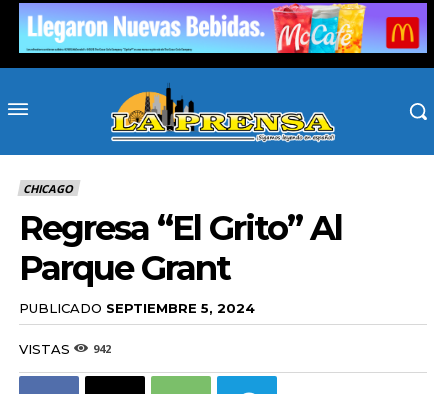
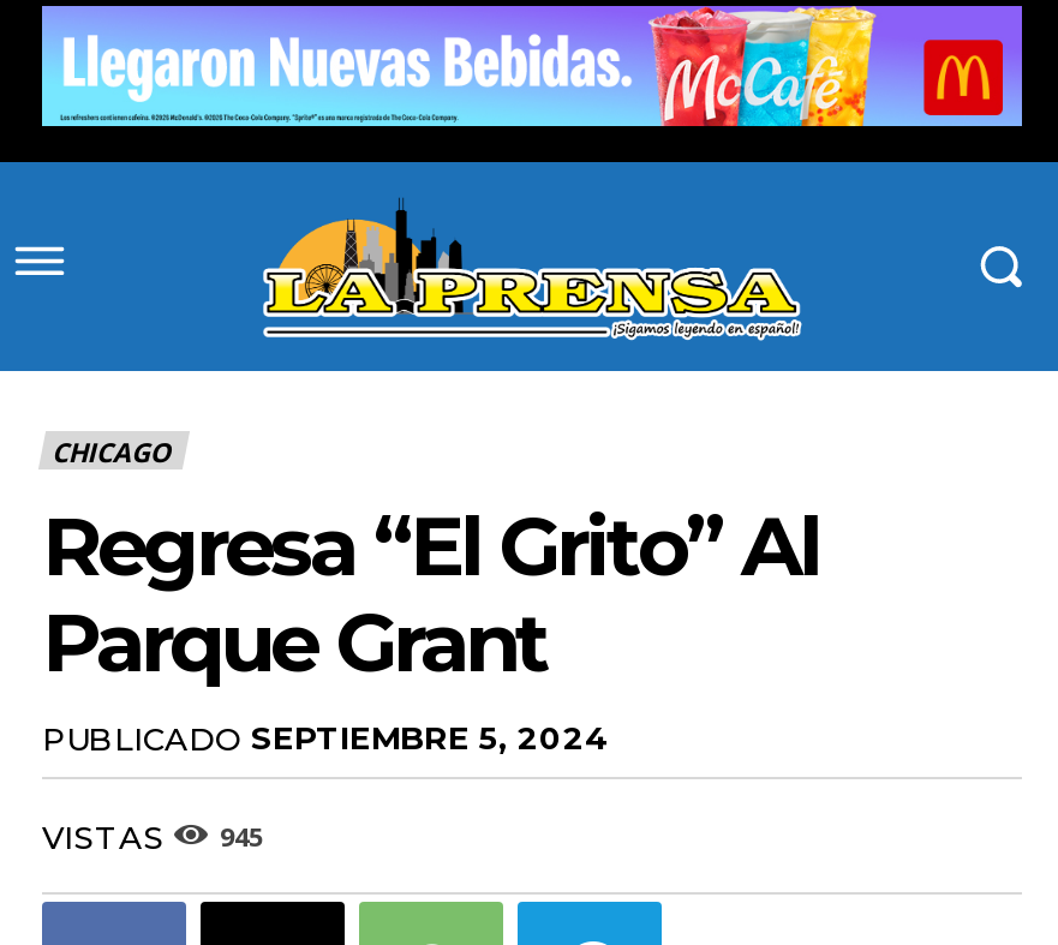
- VISTAS 942
+ VISTAS 945
